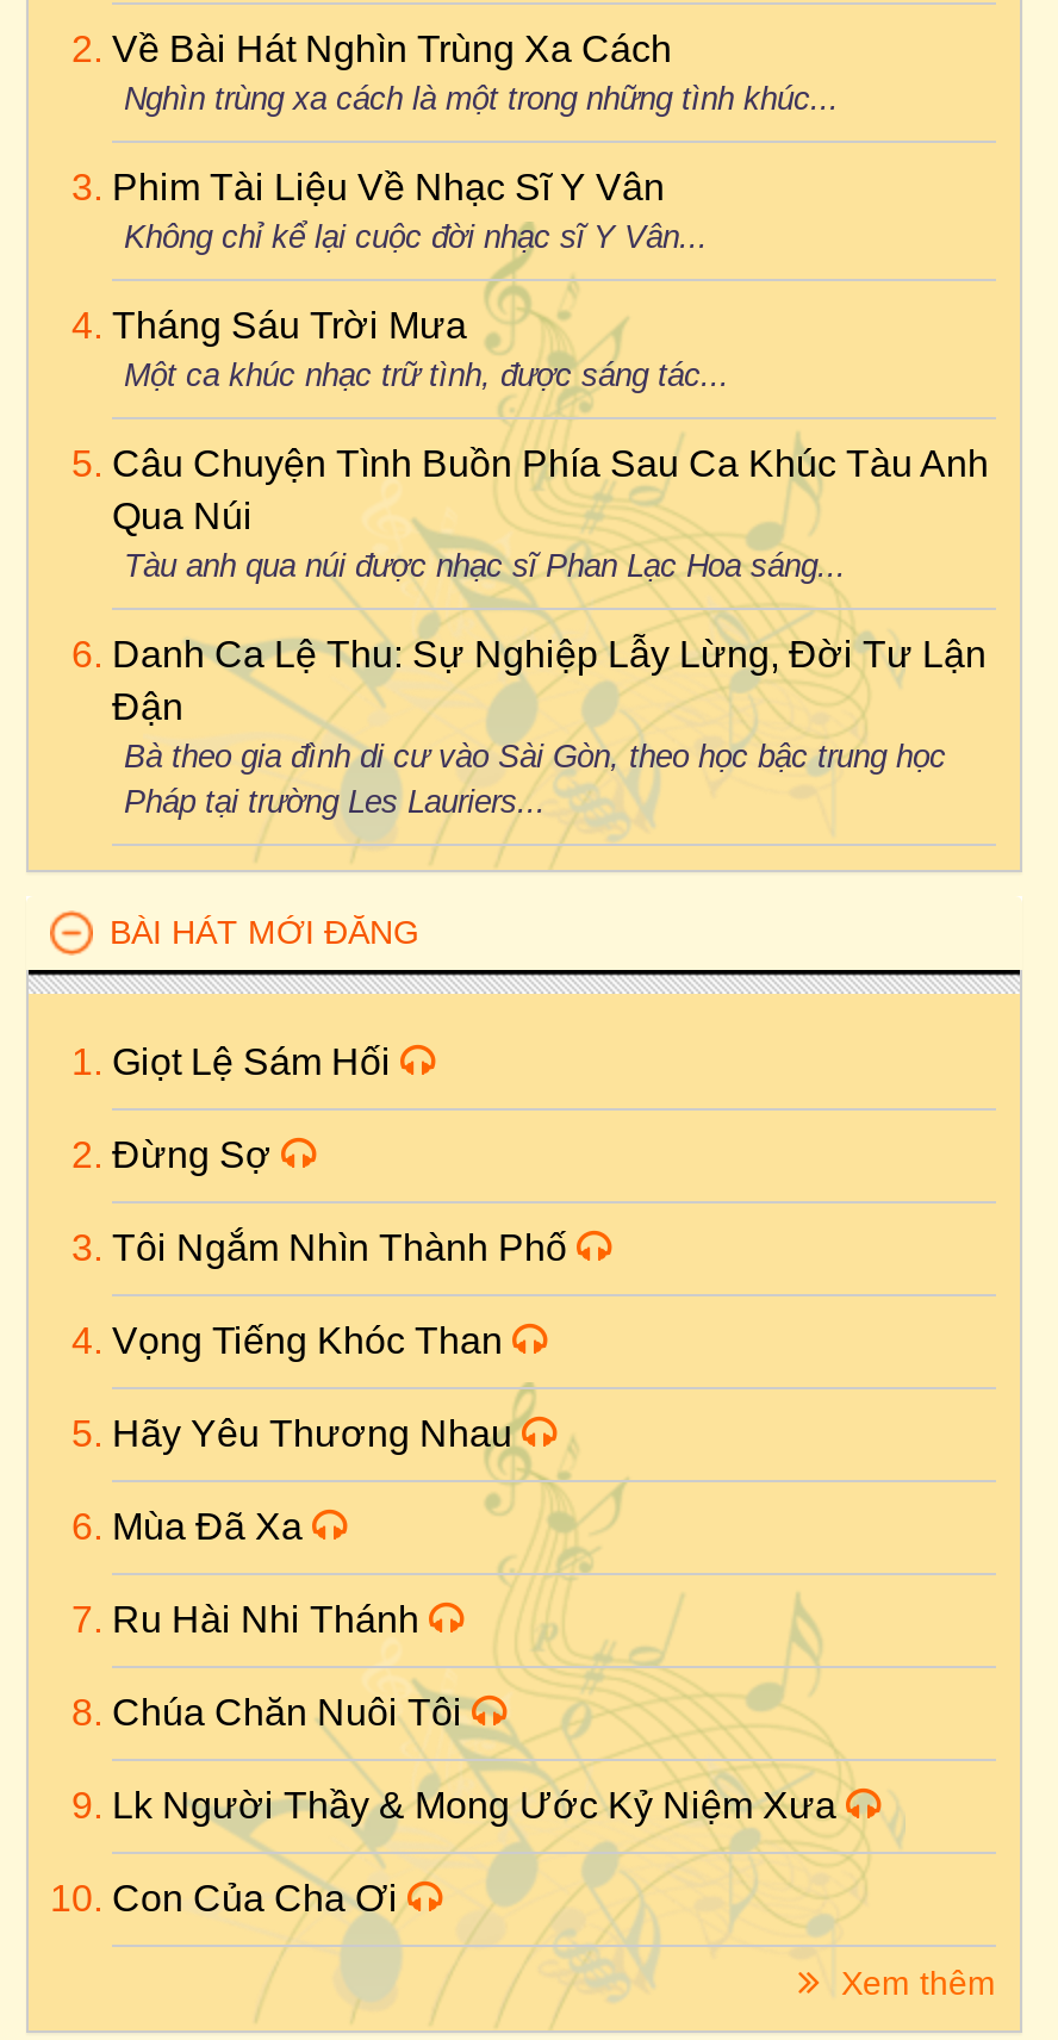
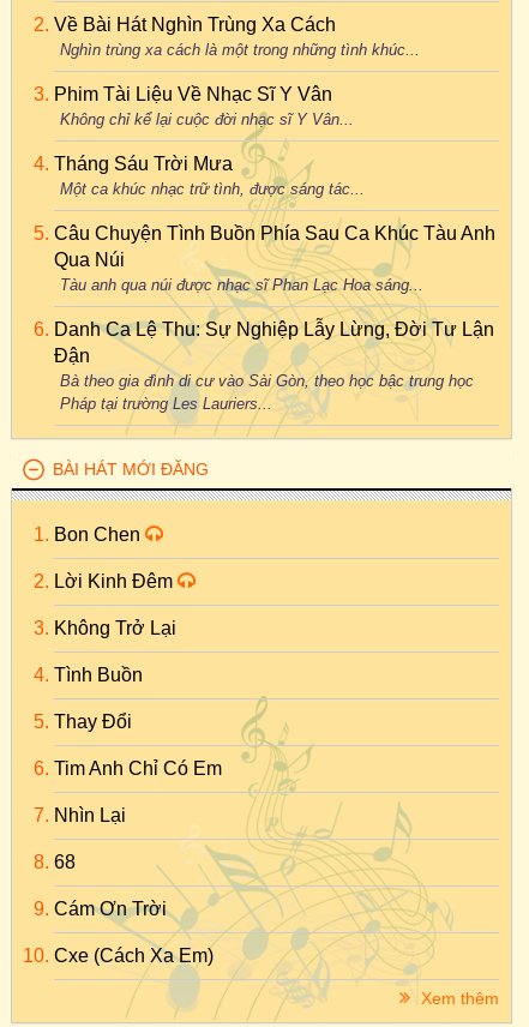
- Giọt Lệ Sám Hối
+ Bon Chen

- Đừng Sợ
+ Lời Kinh Đêm

- Tôi Ngắm Nhìn Thành Phố
+ Không Trở Lại

- Vọng Tiếng Khóc Than
+ Tình Buồn

- Hãy Yêu Thương Nhau
+ Thay Đổi

- Mùa Đã Xa
+ Tim Anh Chỉ Có Em

- Ru Hài Nhi Thánh
+ Nhìn Lại

- Chúa Chăn Nuôi Tôi
+ 68

- Lk Người Thầy & Mong Ước Kỷ Niệm Xưa
+ Cám Ơn Trời

- Con Của Cha Ơi
+ Cxe (Cách Xa Em)
